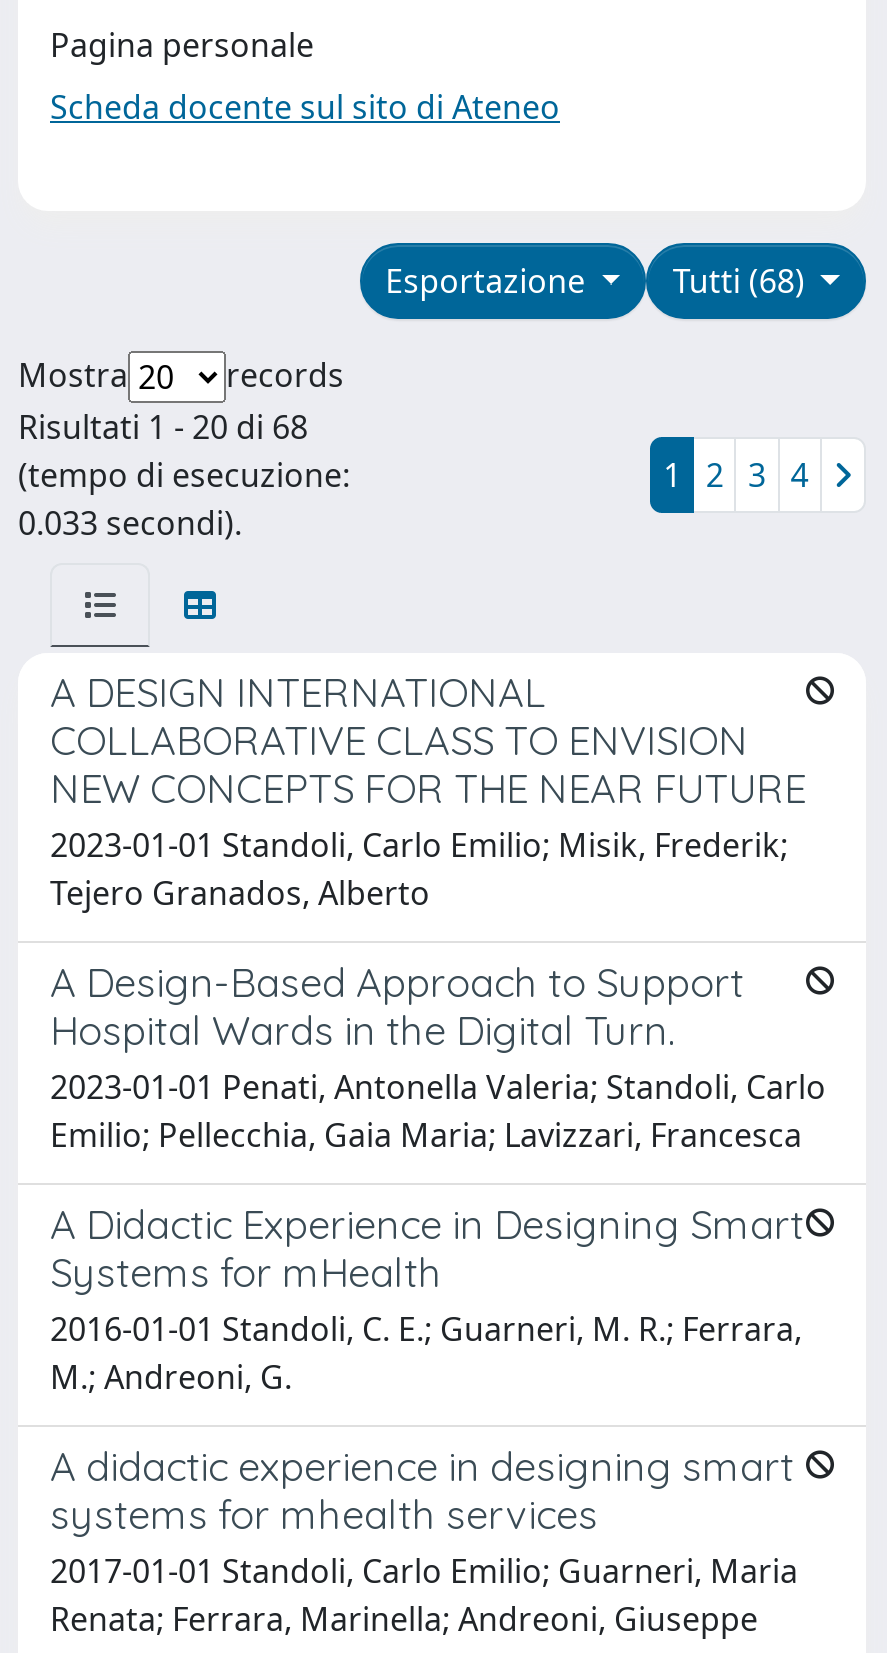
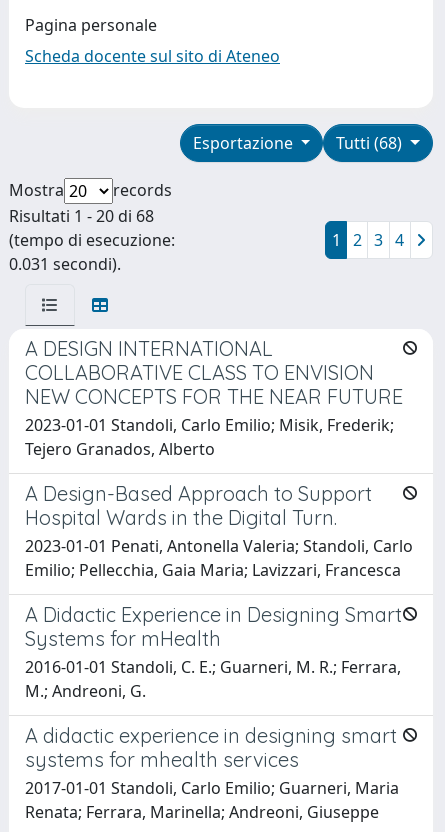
- 0.033 secondi).
+ 0.031 secondi).
